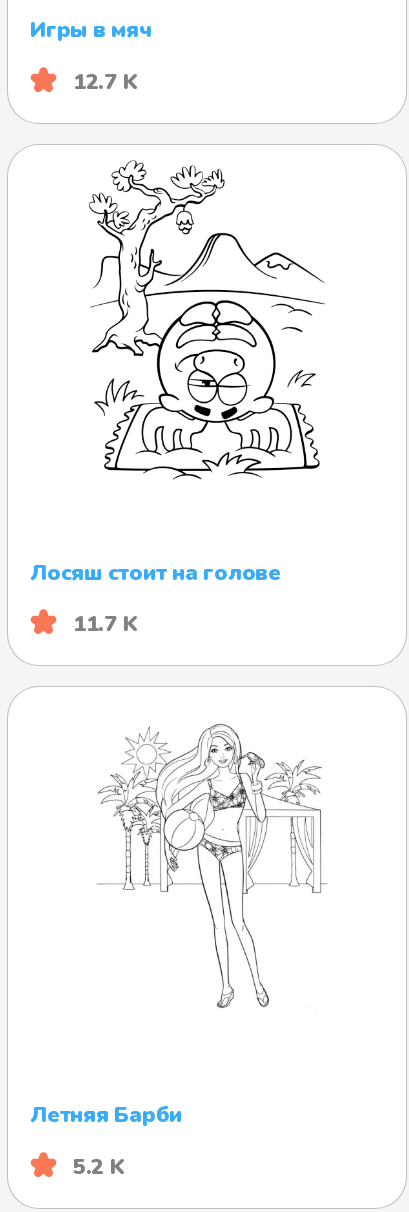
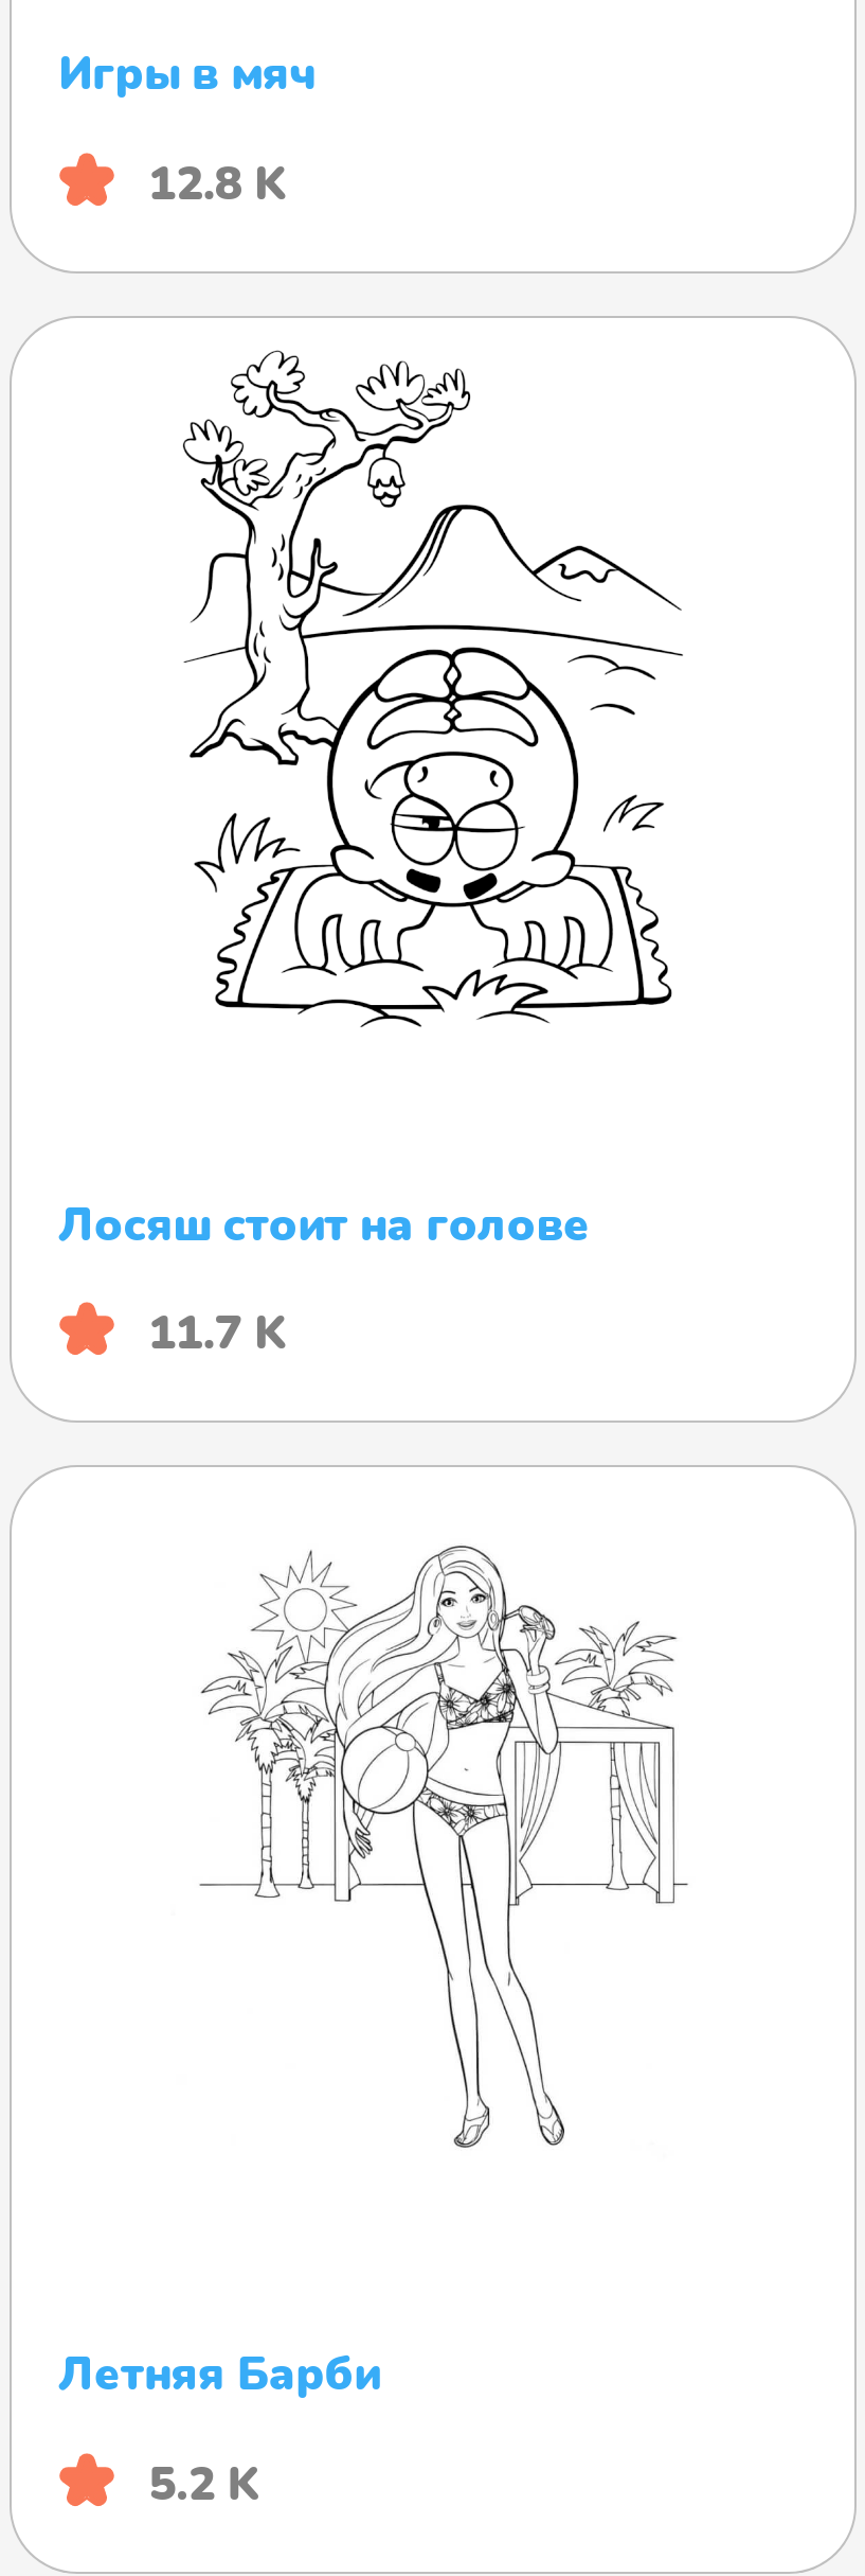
- 12.7 K
+ 12.8 K
